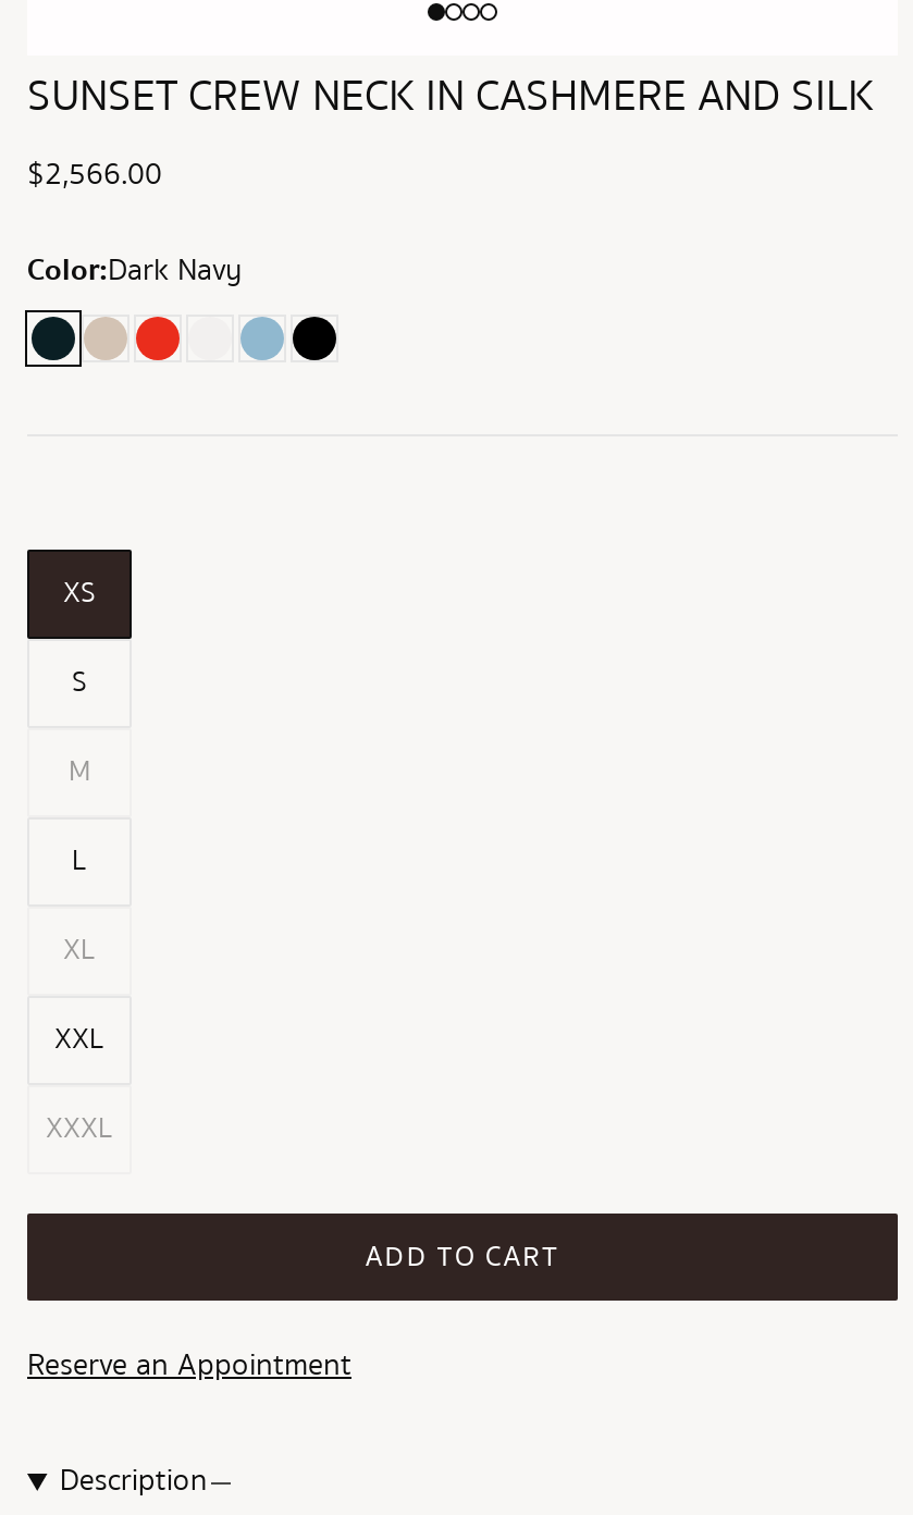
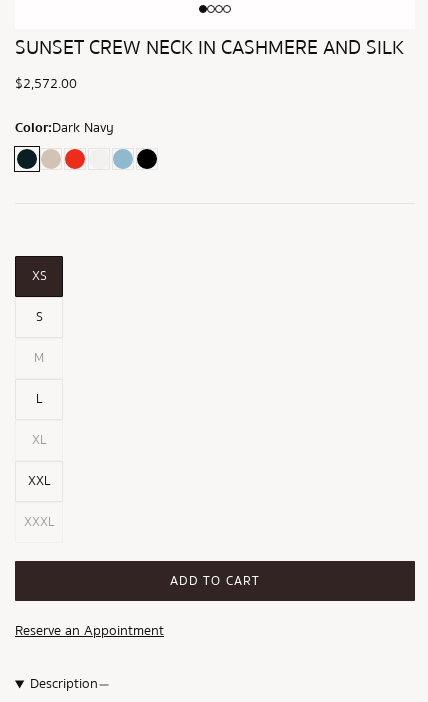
- $2,566.00
+ $2,572.00
